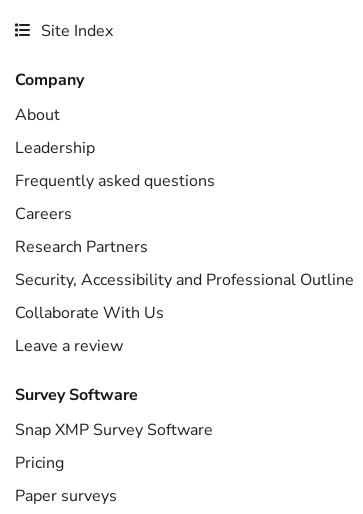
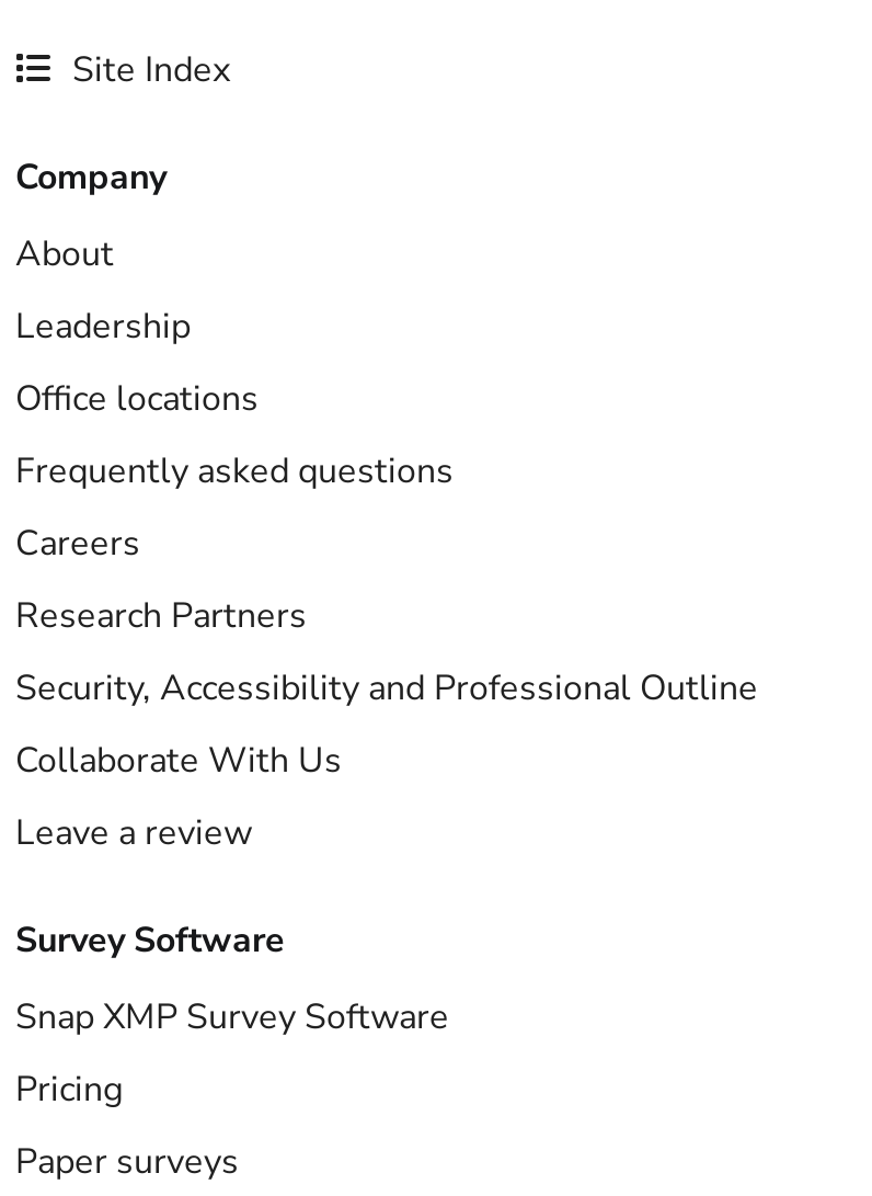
+ Office locations
